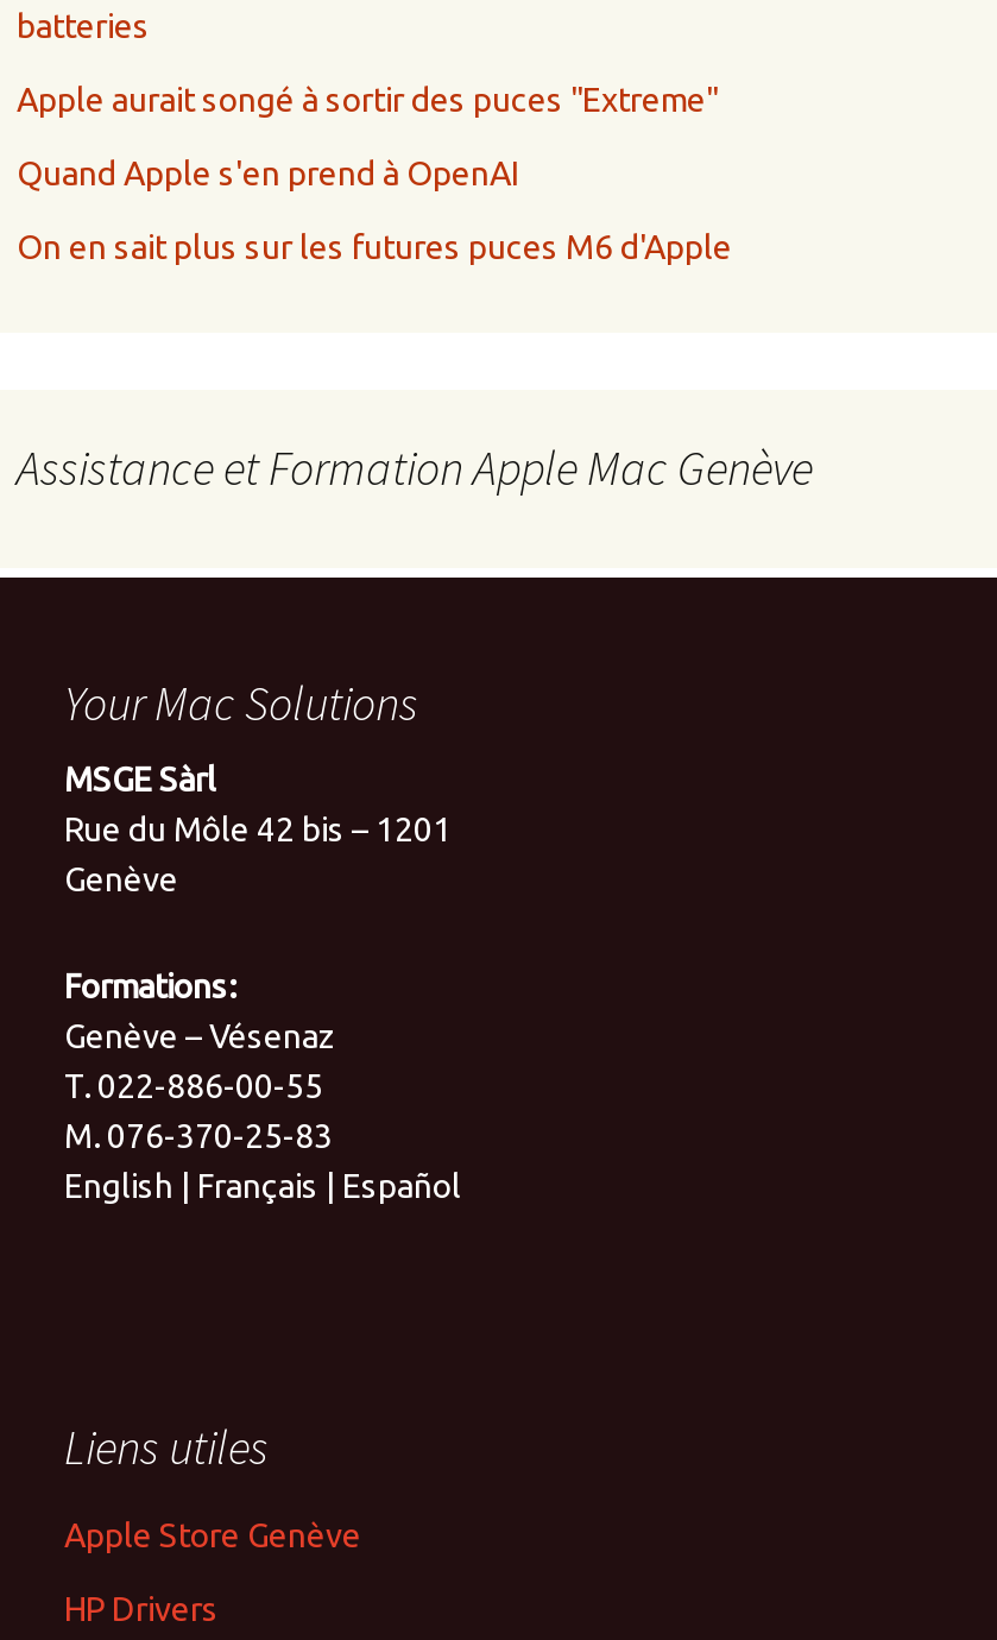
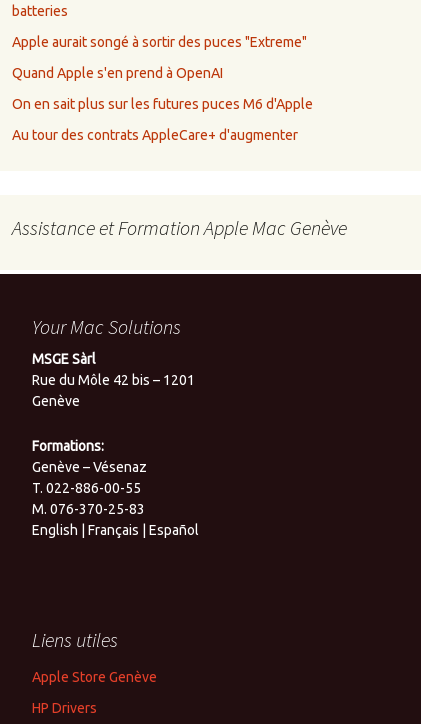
+ Au tour des contrats AppleCare+ d'augmenter
